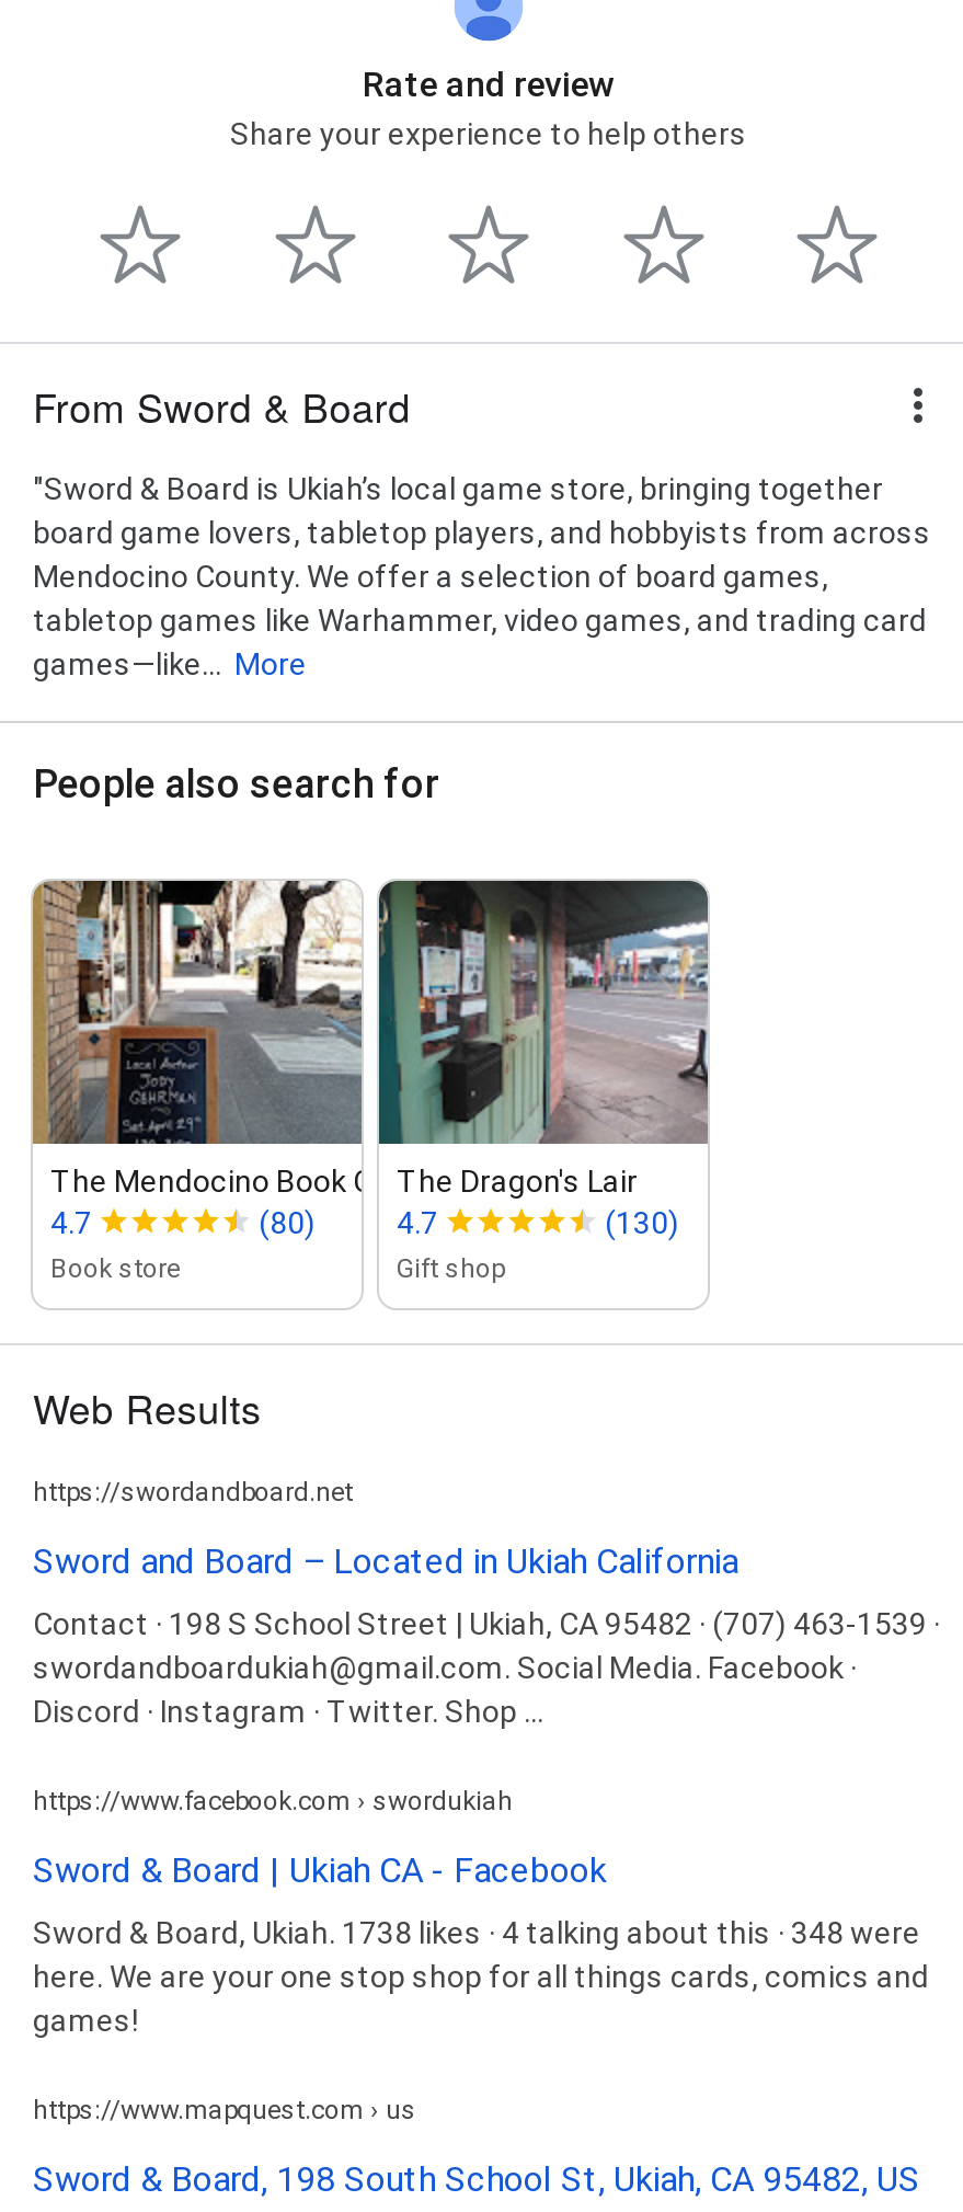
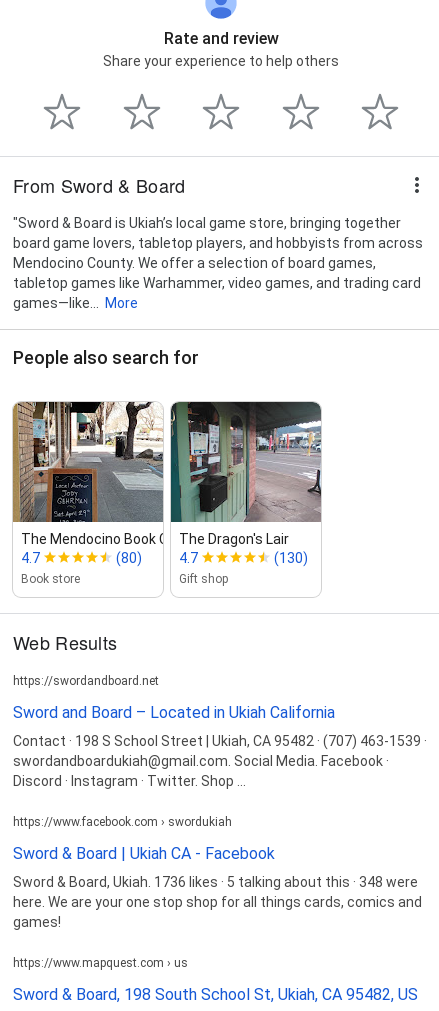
- Sword & Board, Ukiah. 1738 likes · 4 talking about this · 348 were
+ Sword & Board, Ukiah. 1736 likes · 5 talking about this · 348 were
